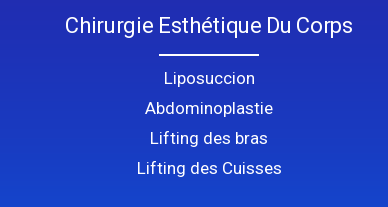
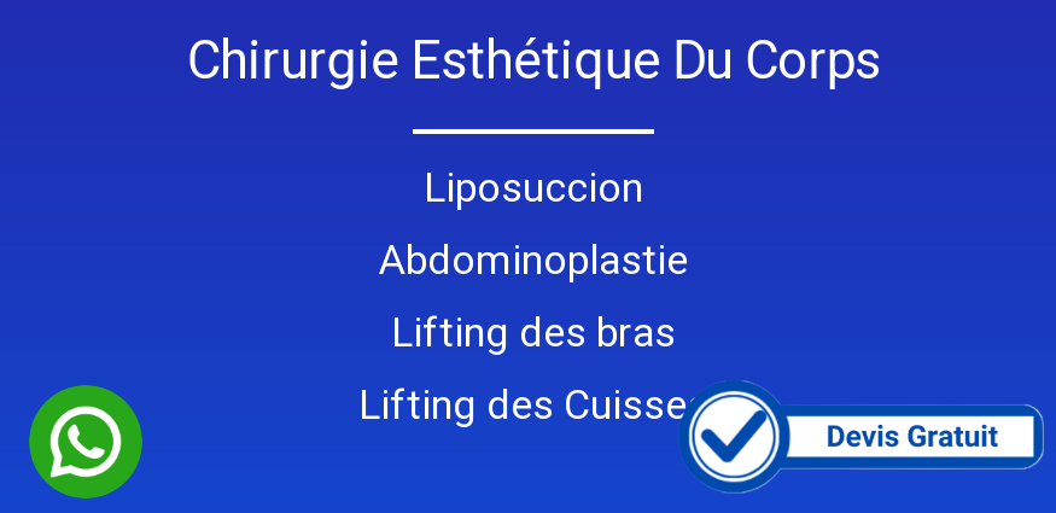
+ [image]

+ [image]
